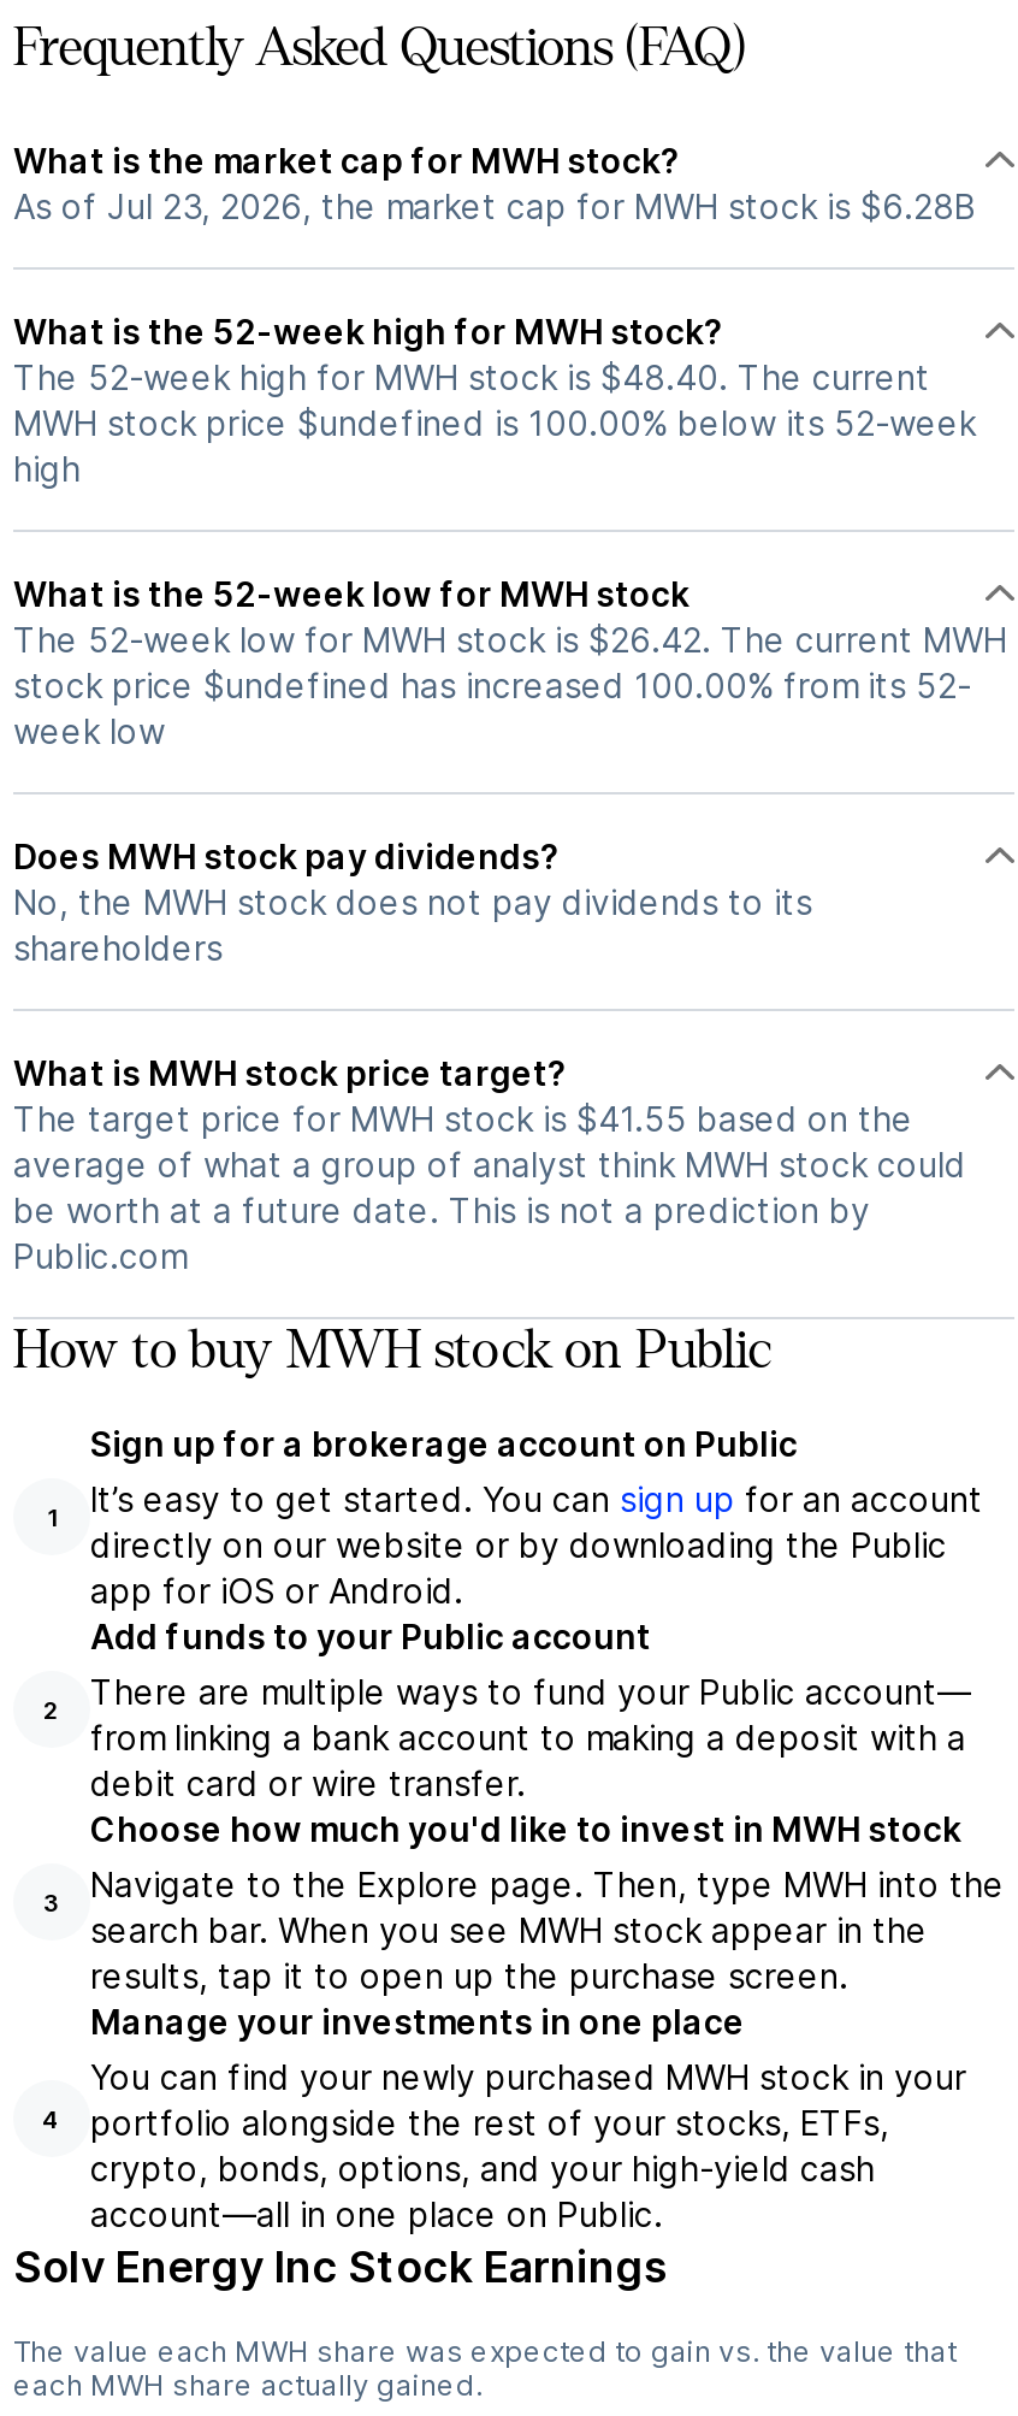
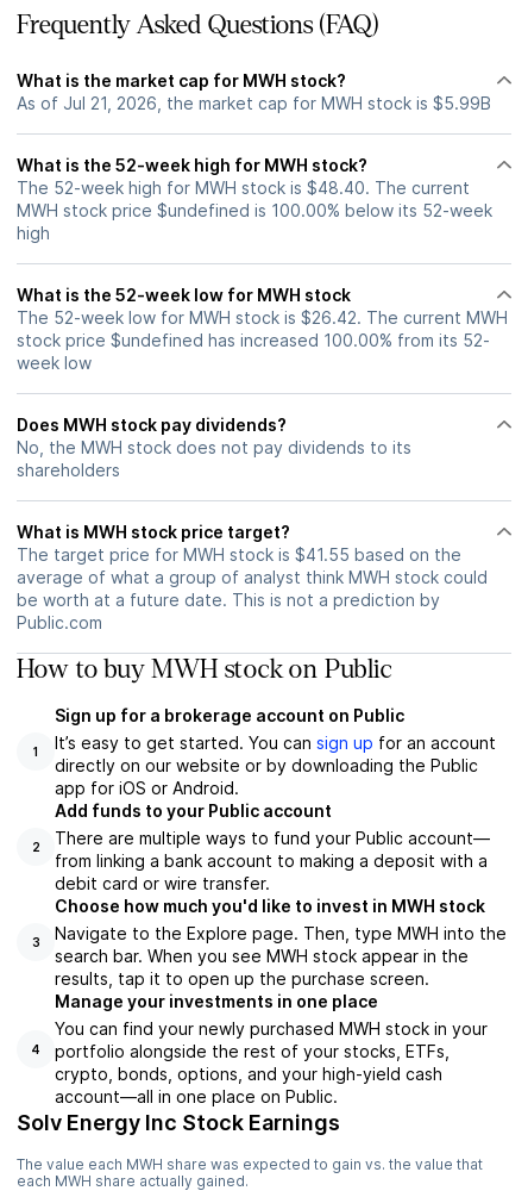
- As of Jul 23, 2026, the market cap for MWH stock is $6.28B
+ As of Jul 21, 2026, the market cap for MWH stock is $5.99B
